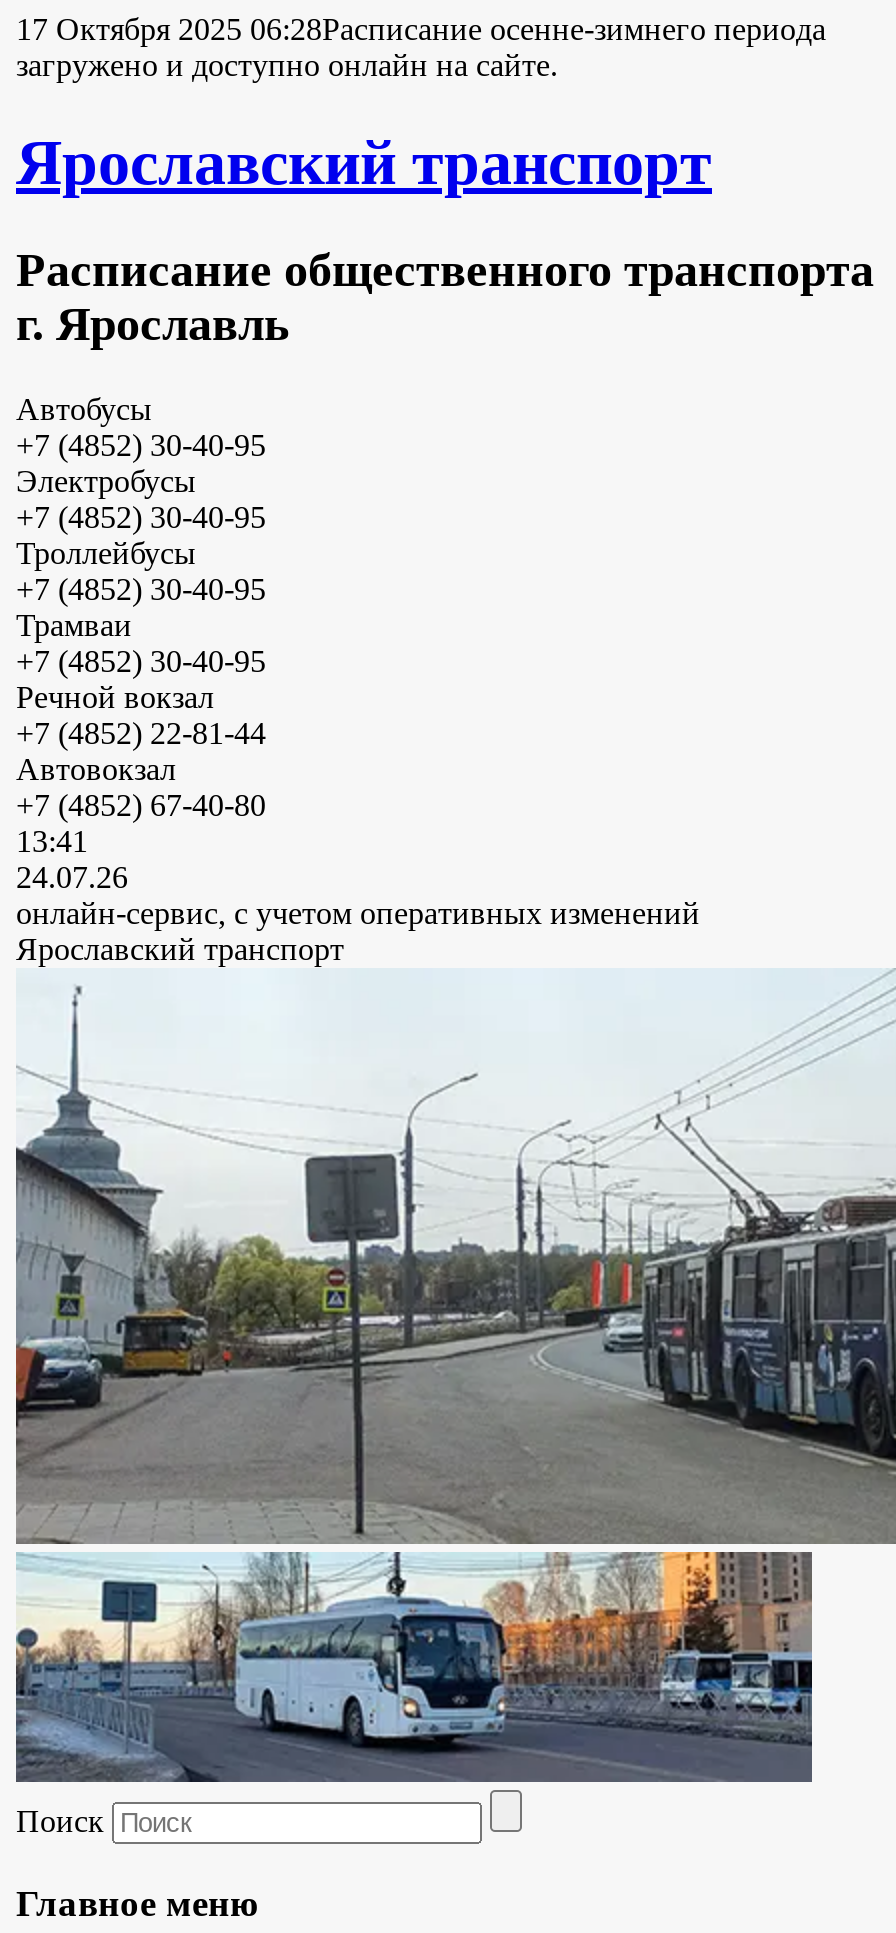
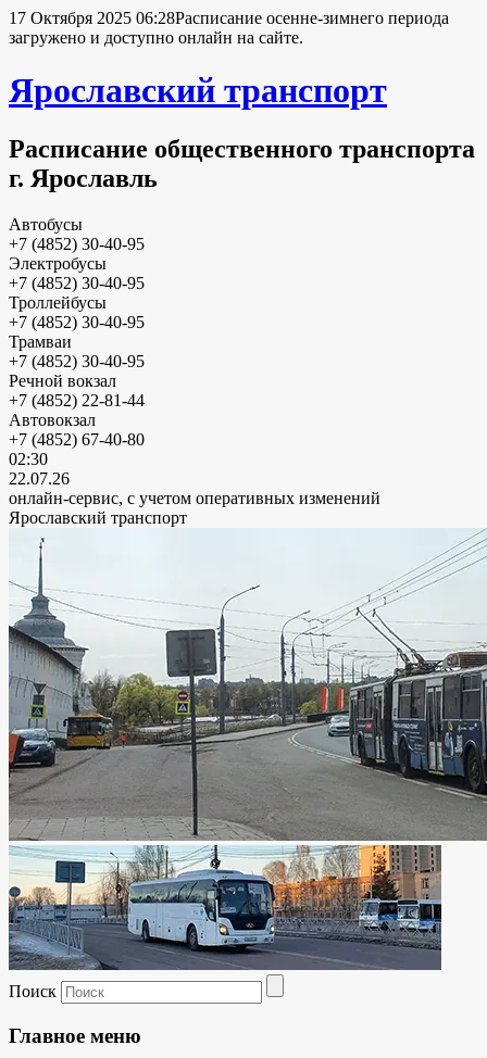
- 13:41
+ 02:30

- 24.07.26
+ 22.07.26
